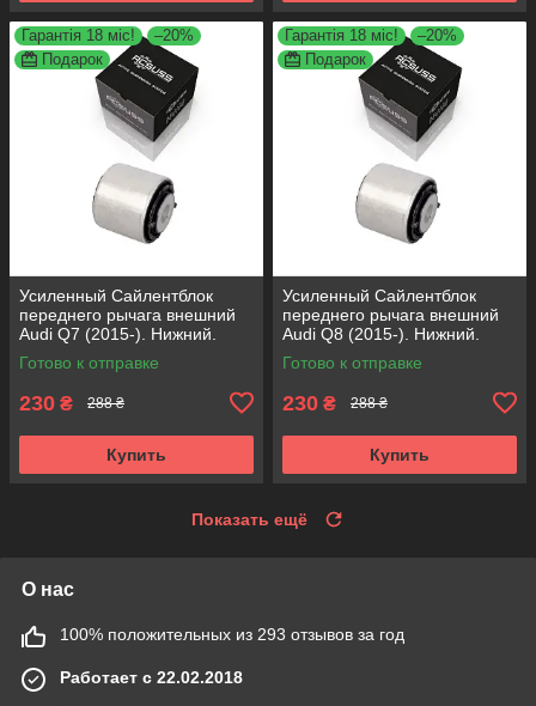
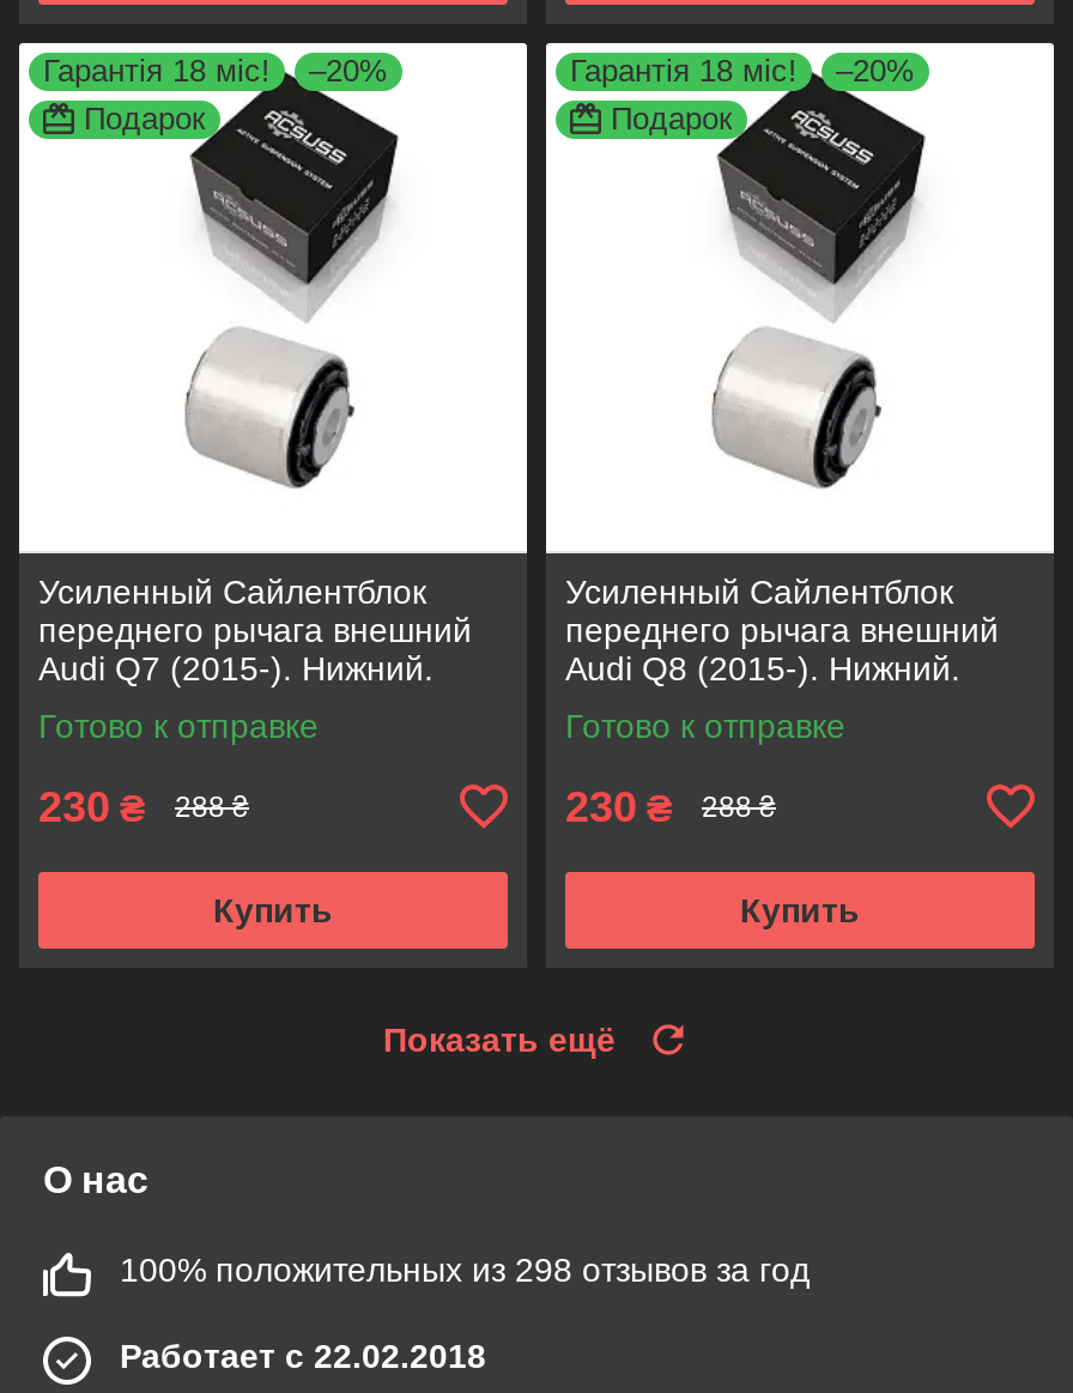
- 100% положительных из 293 отзывов за год
+ 100% положительных из 298 отзывов за год
